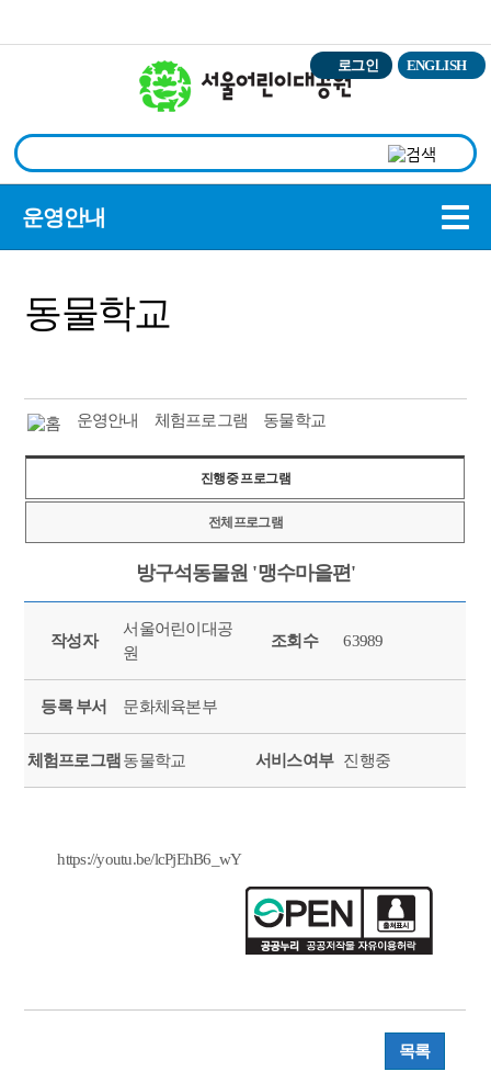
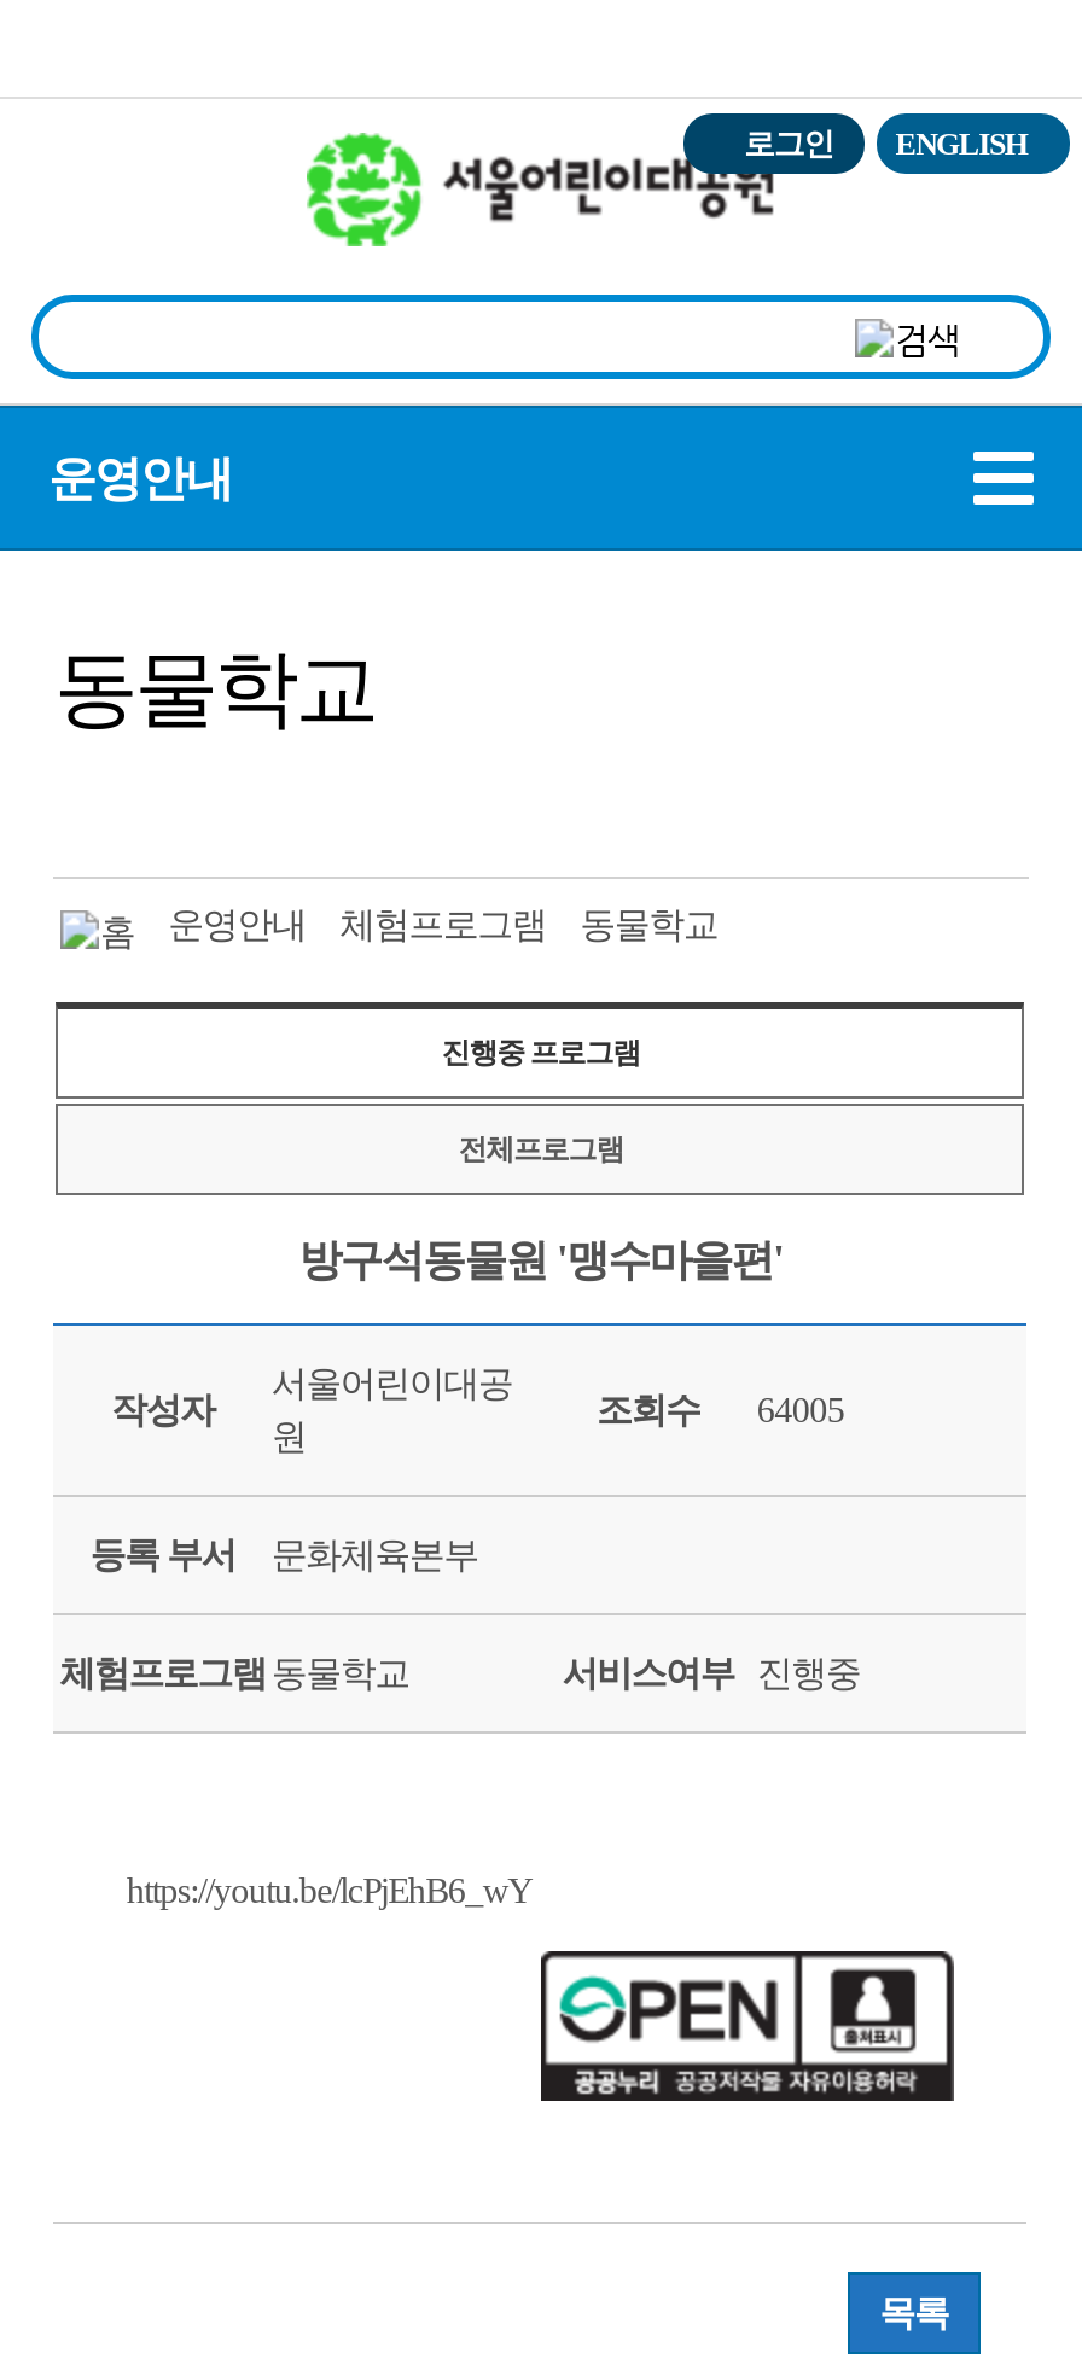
- 조회수 63989
+ 조회수 64005
